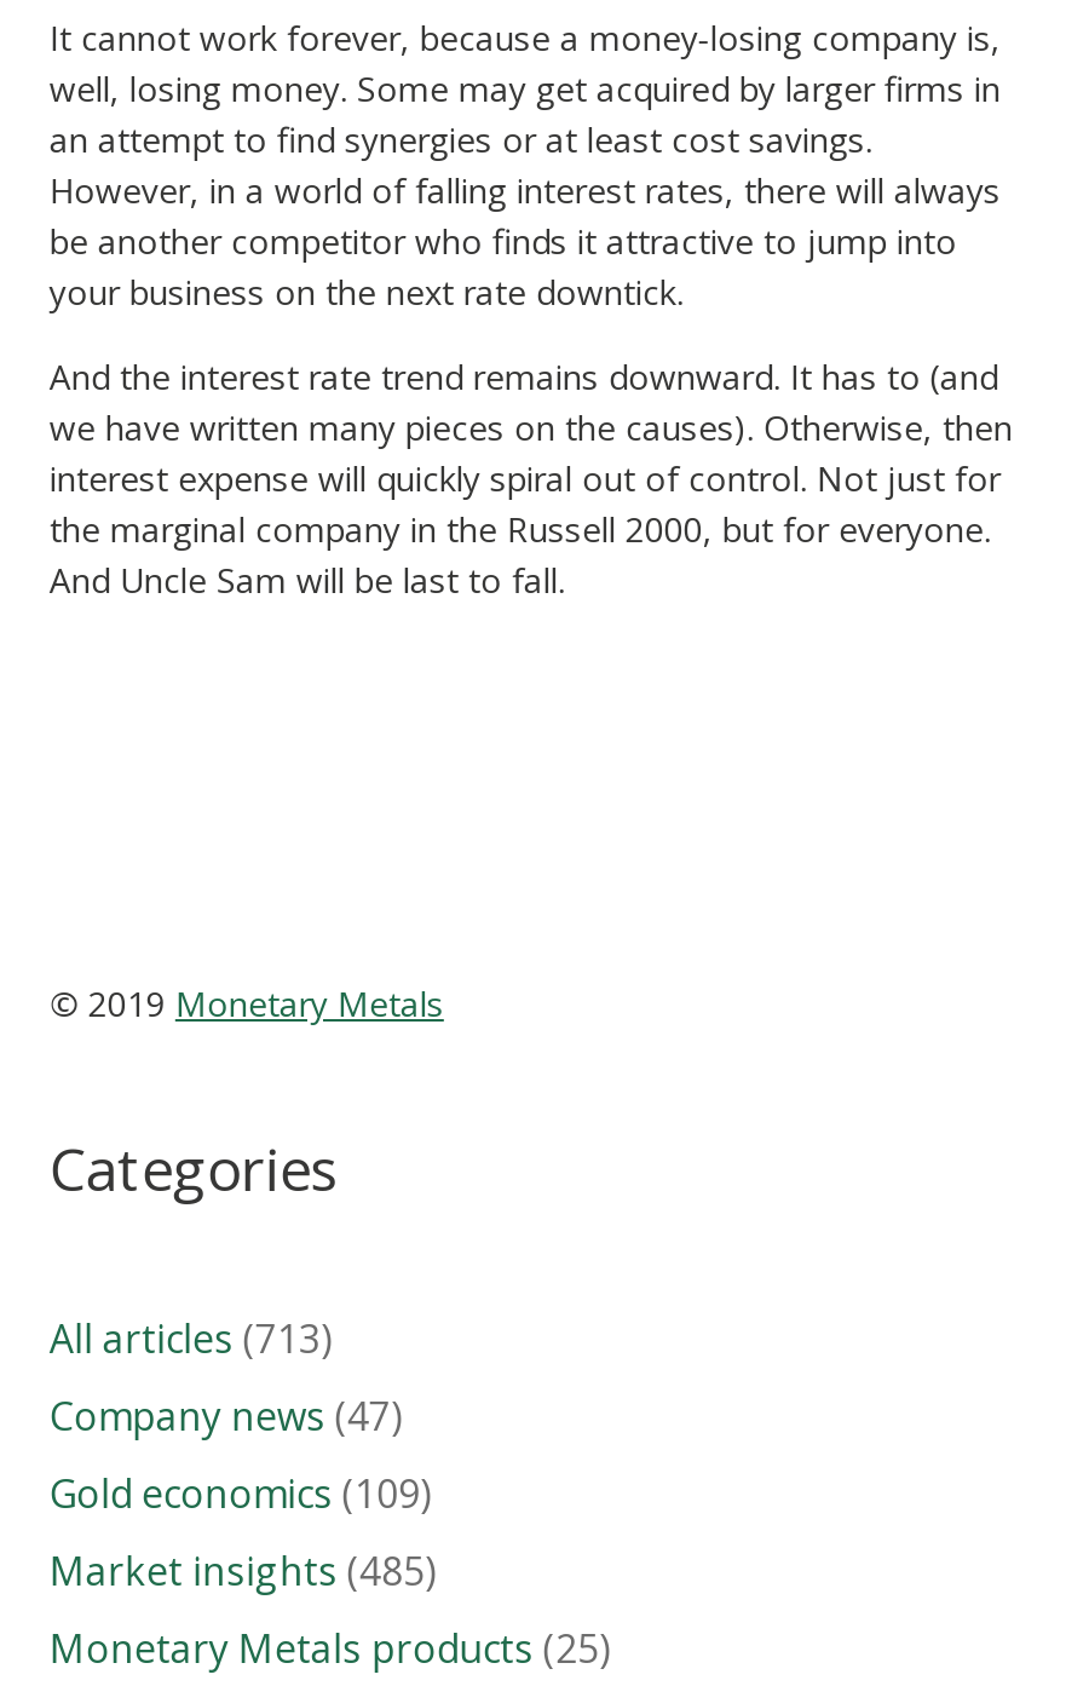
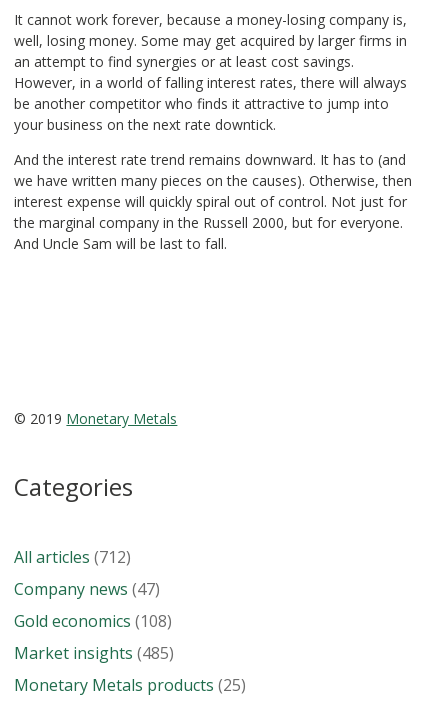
- All articles (713)
+ All articles (712)

- Gold economics (109)
+ Gold economics (108)
